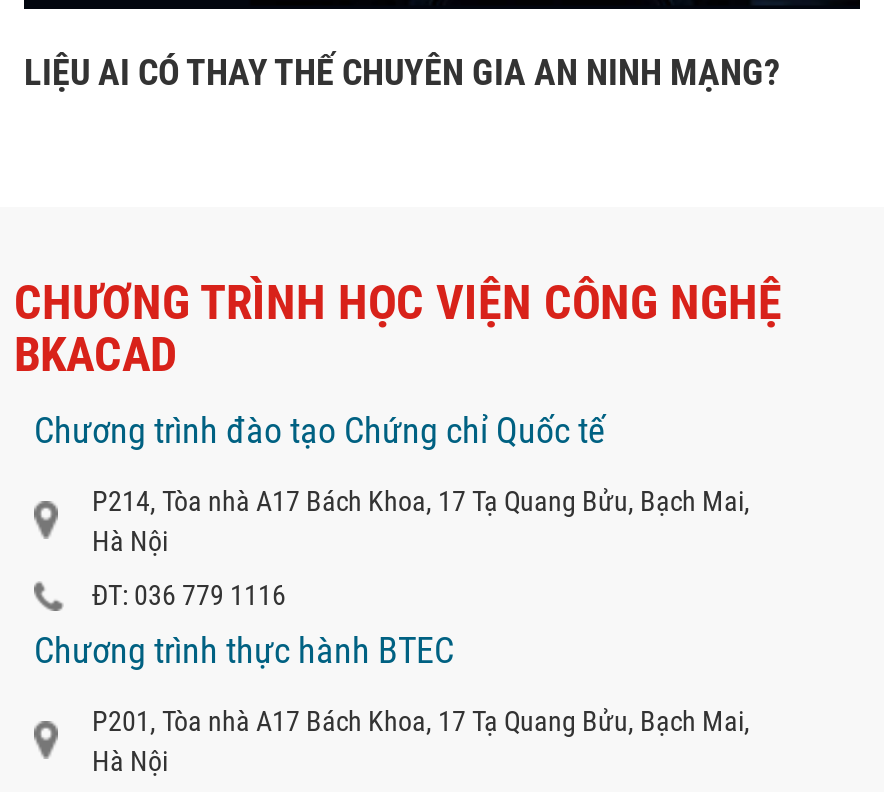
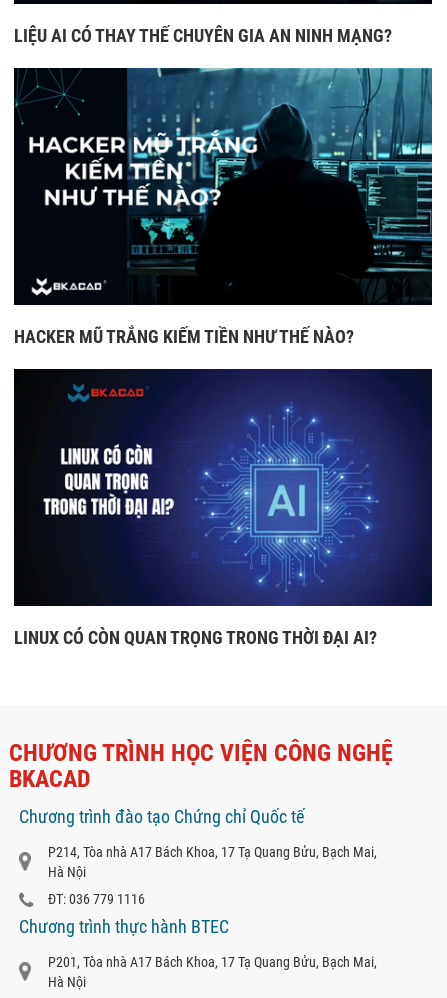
+ [image]
+ HACKER MŨ TRẮNG KIẾM TIỀN NHƯ THẾ NÀO?

+ [image]
+ LINUX CÓ CÒN QUAN TRỌNG TRONG THỜI ĐẠI AI?
